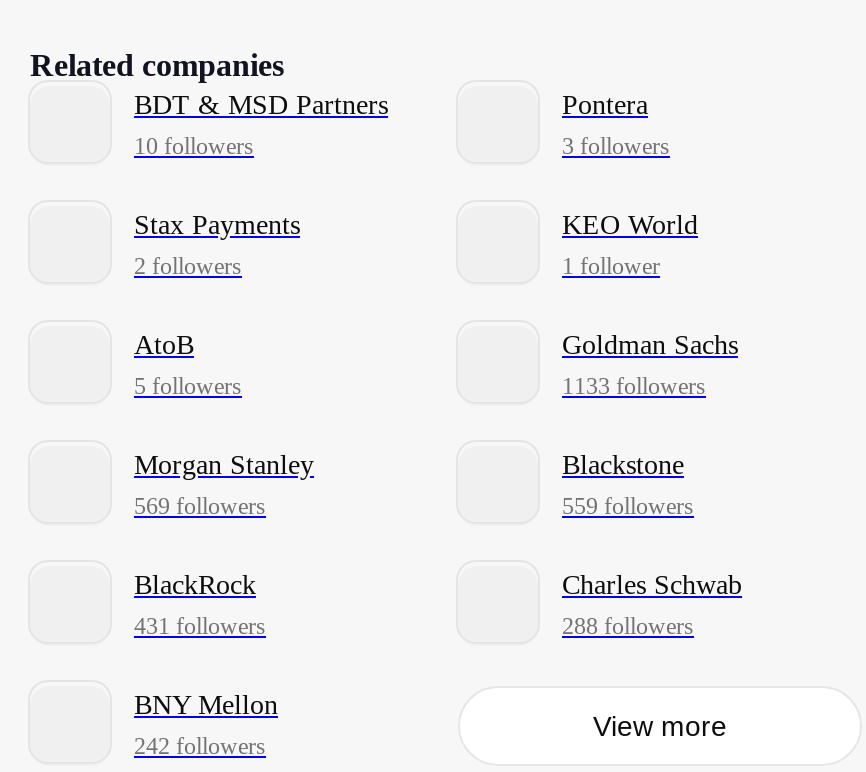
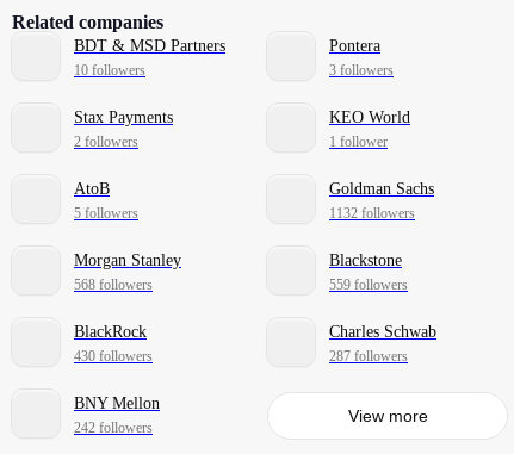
- 1133 followers
+ 1132 followers

- 569 followers
+ 568 followers

- 431 followers
+ 430 followers

- 288 followers
+ 287 followers
